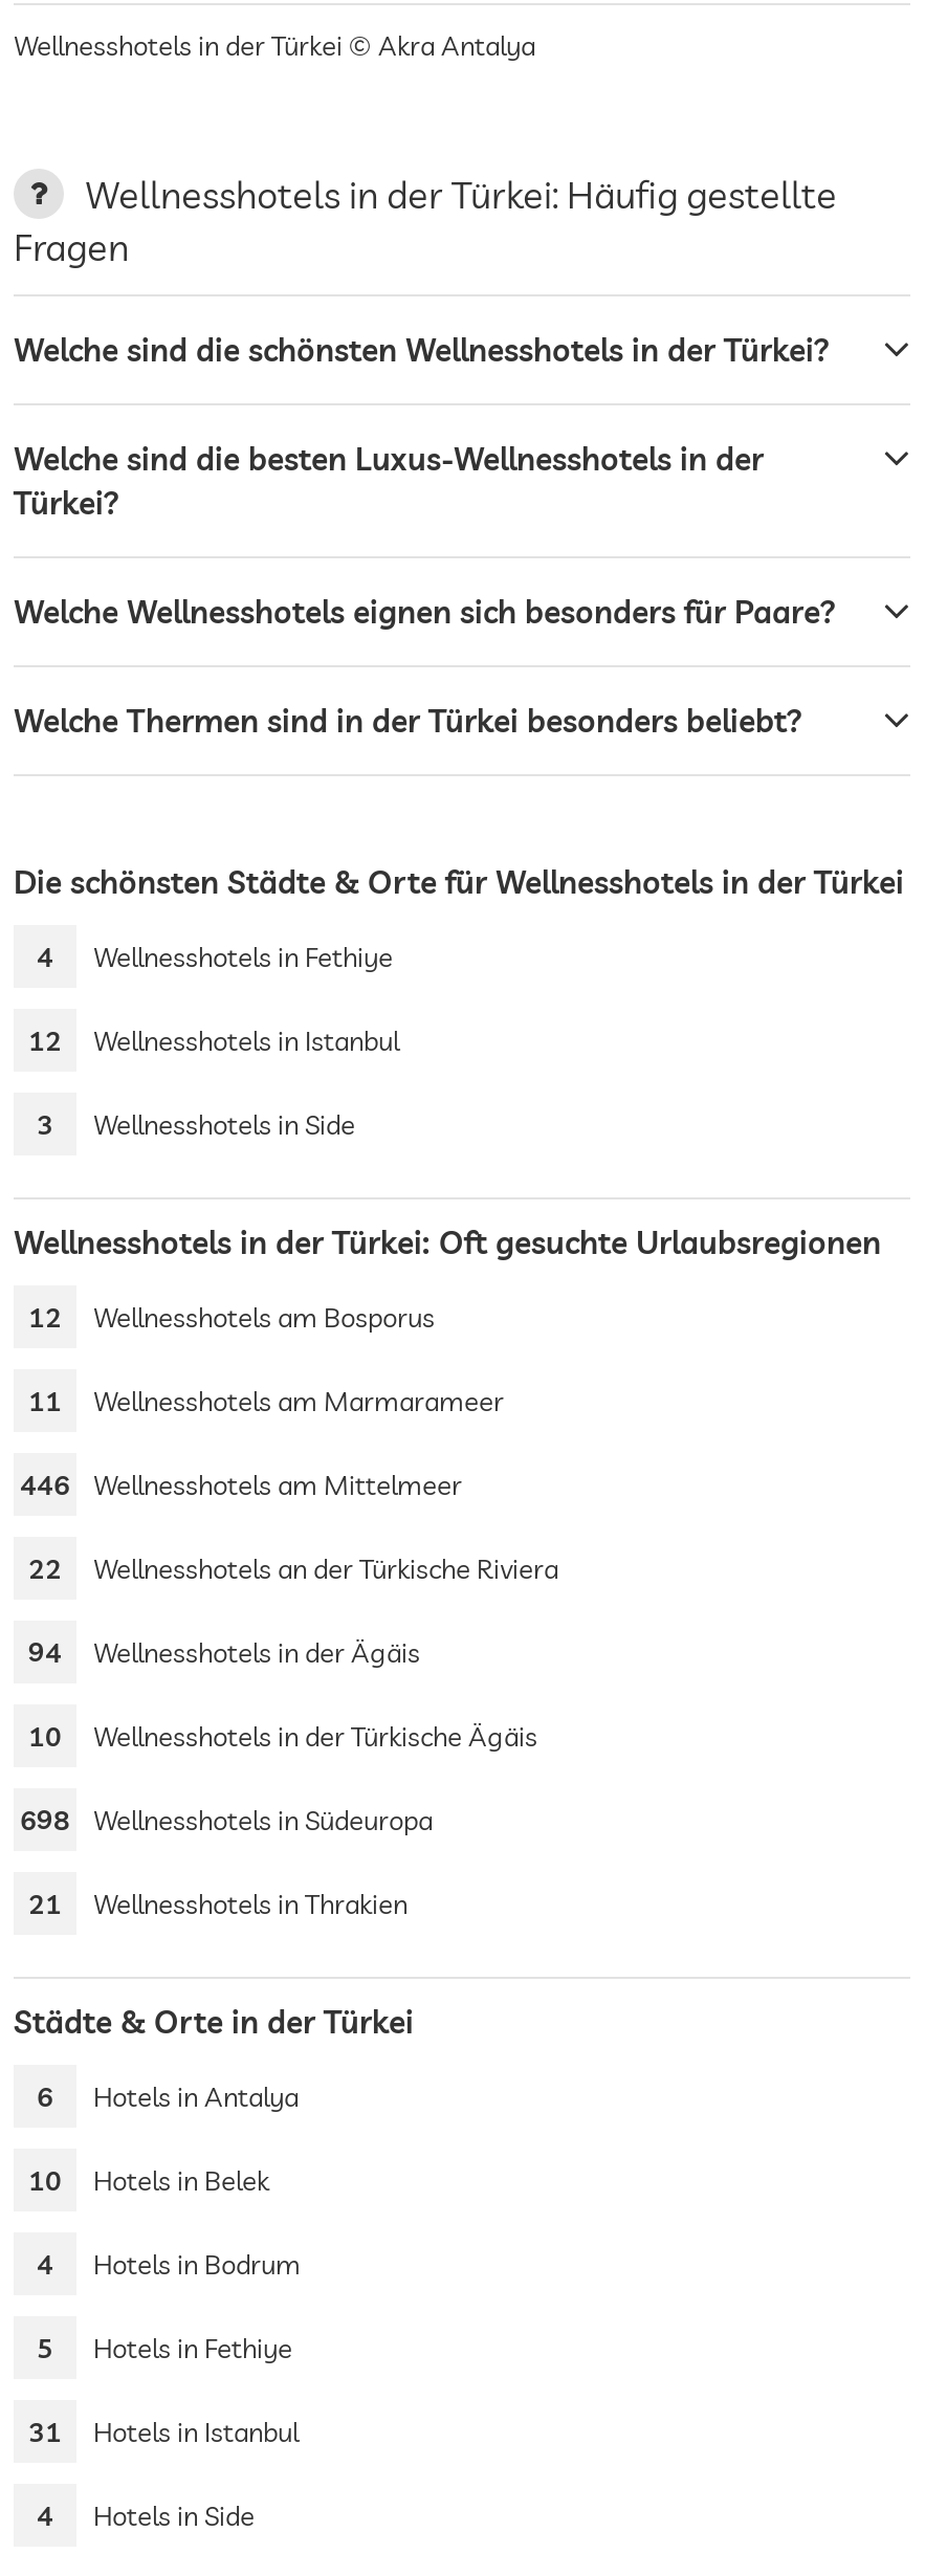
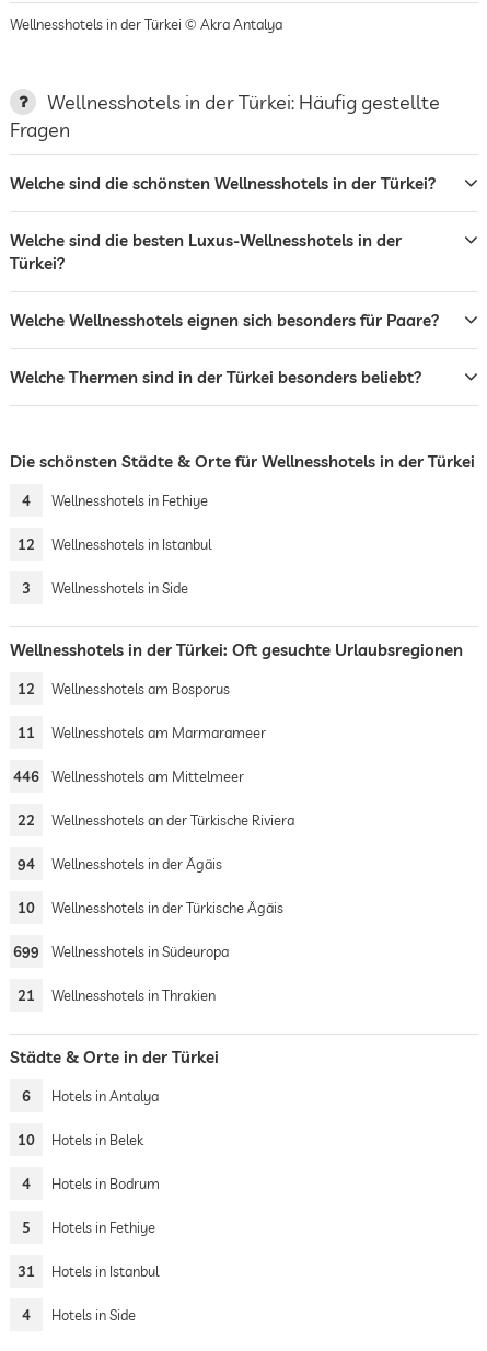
- 698 Wellnesshotels in Südeuropa
+ 699 Wellnesshotels in Südeuropa
